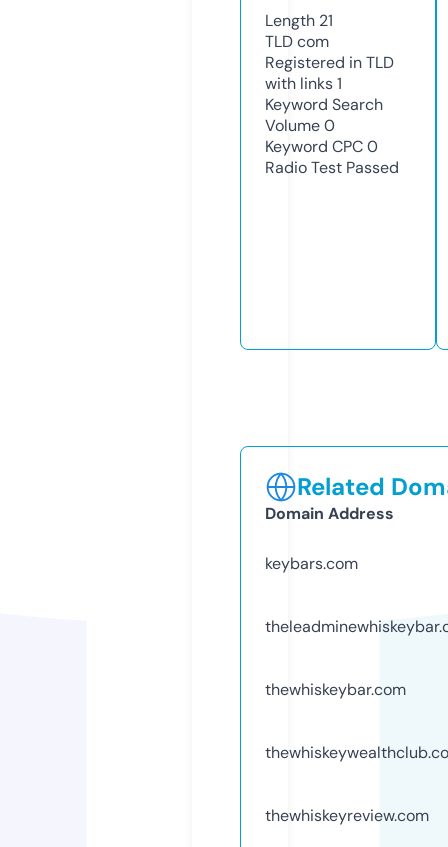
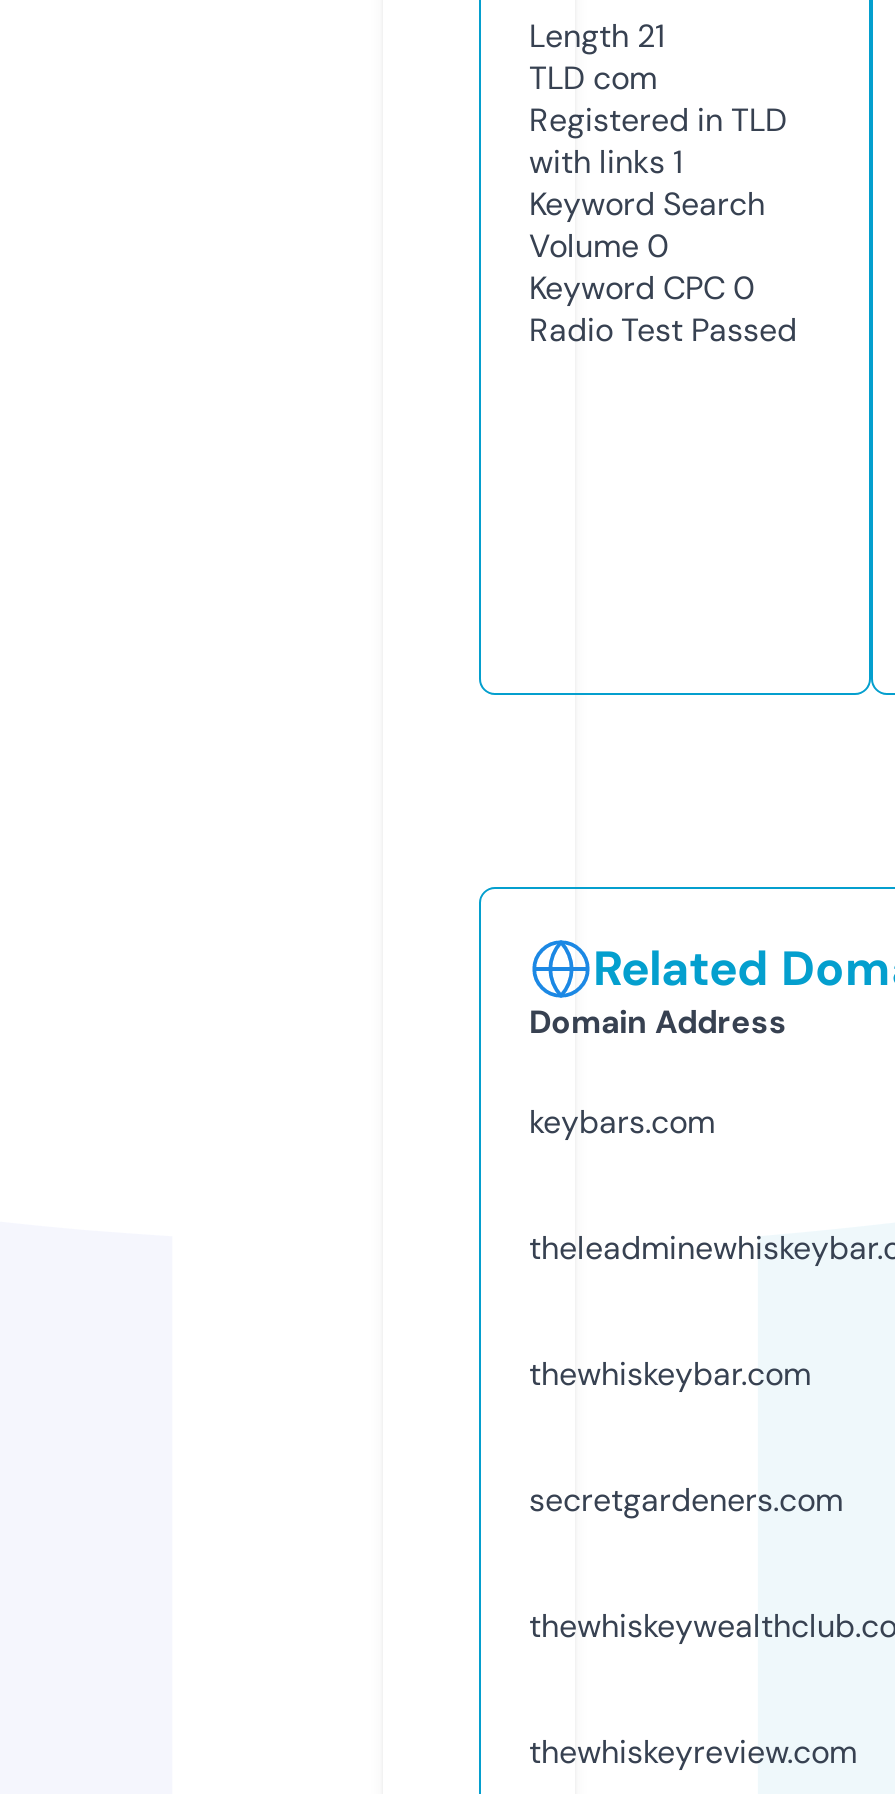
+ secretgardeners.com
